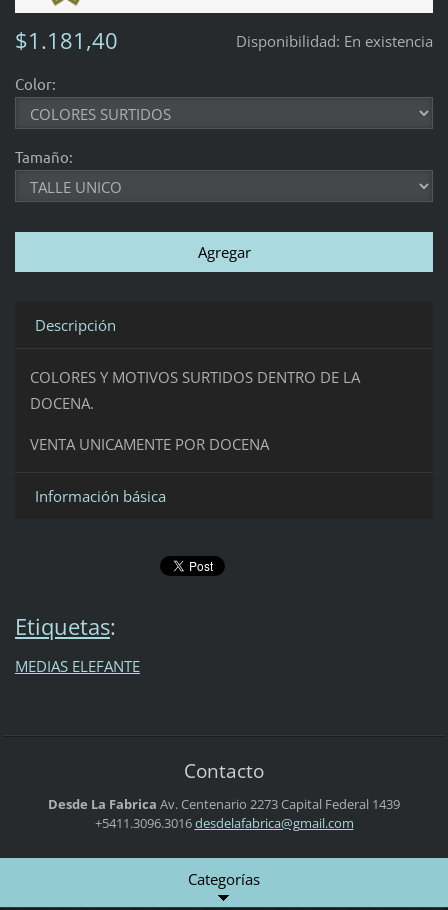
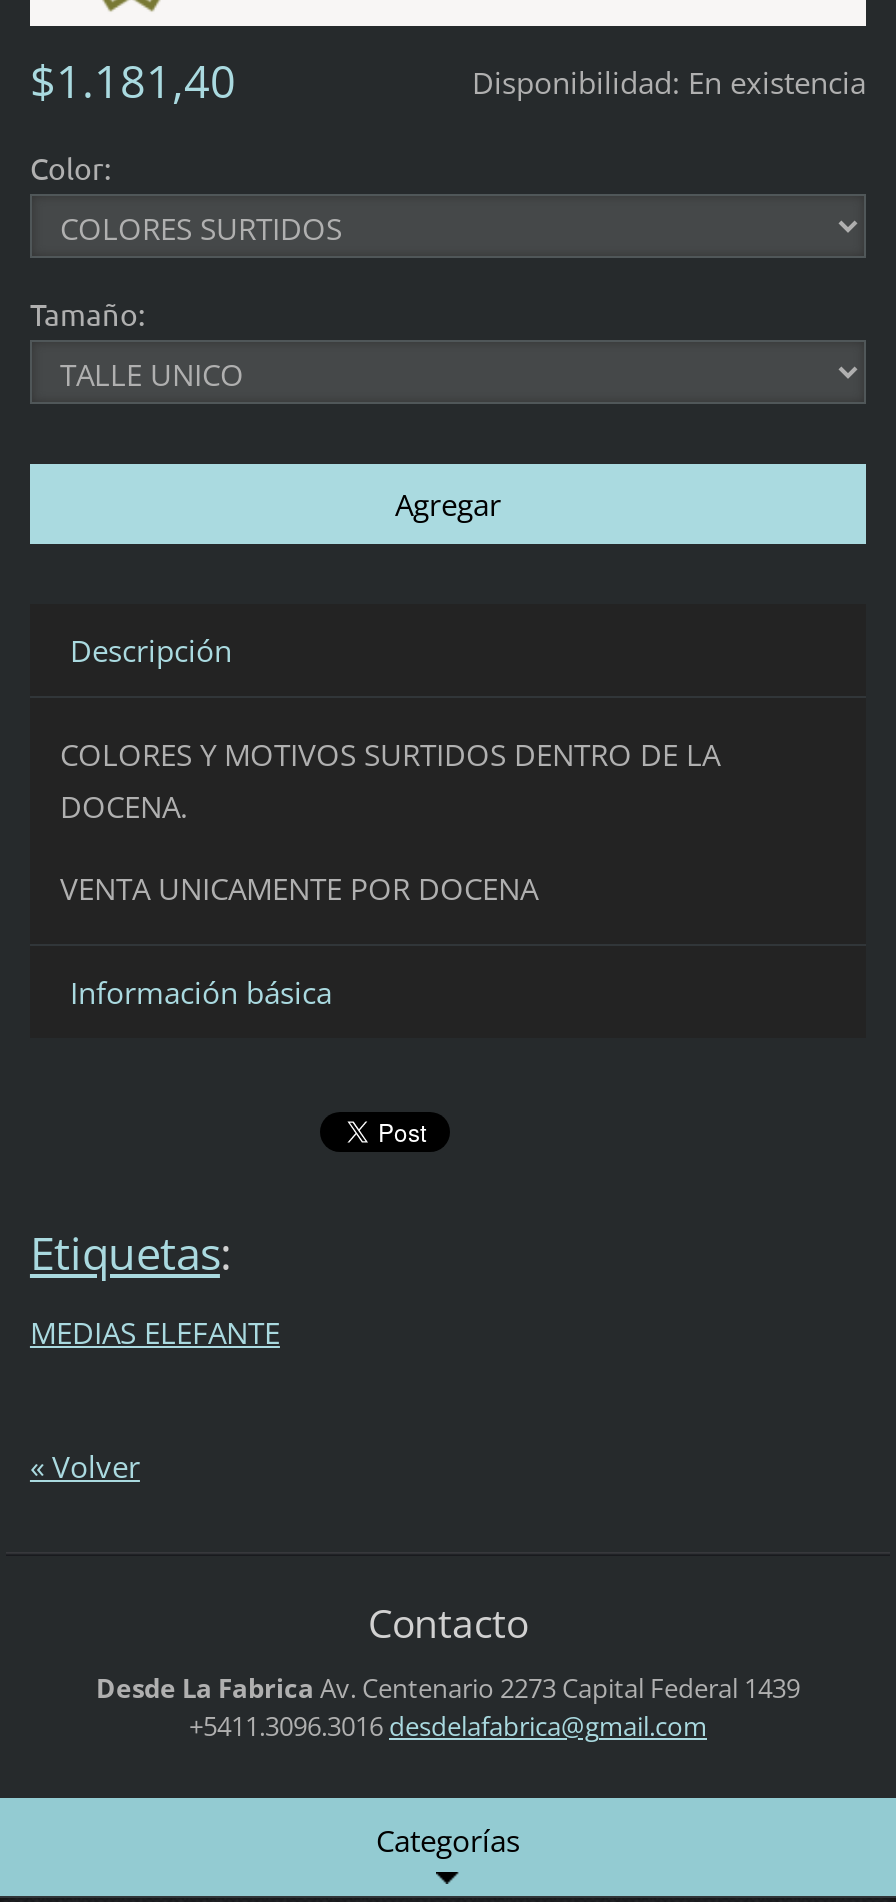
+ « Volver
